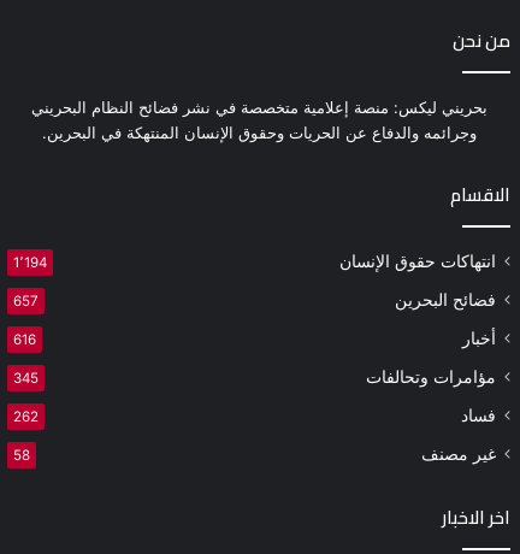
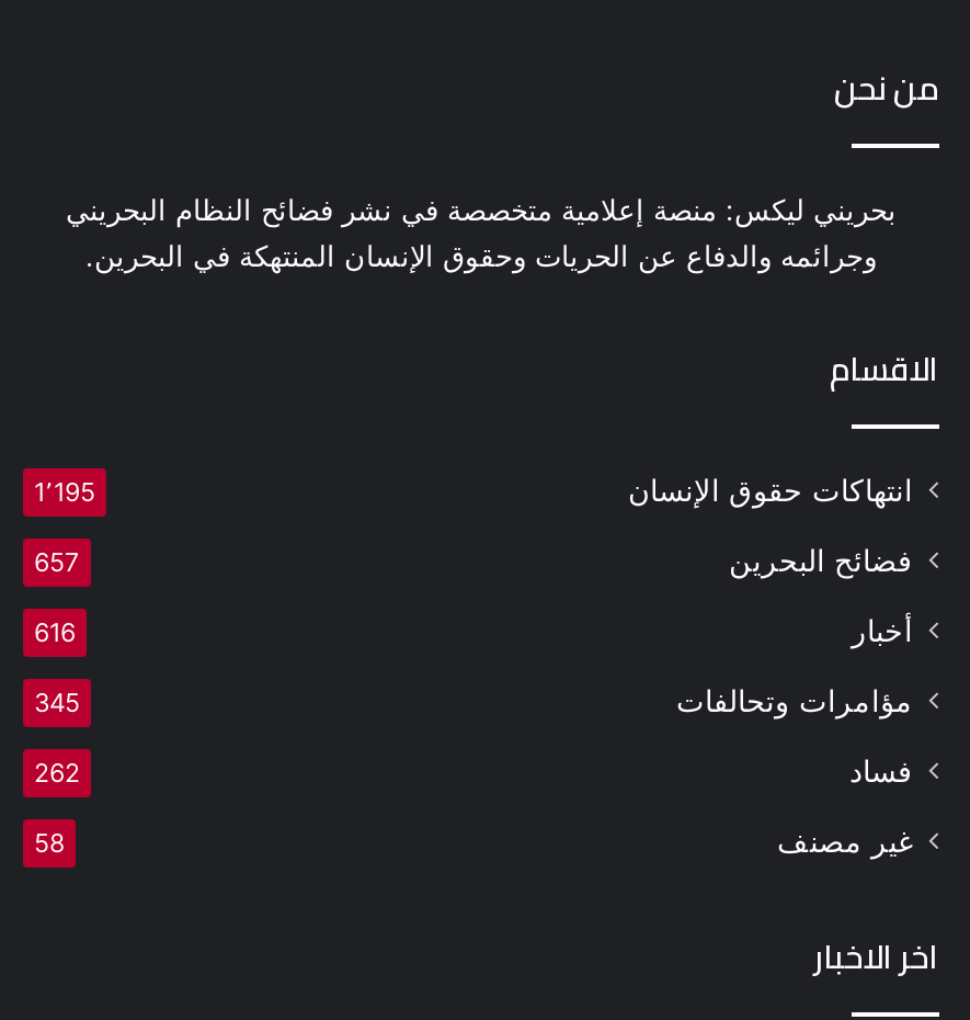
- 1٬194
+ 1٬195
